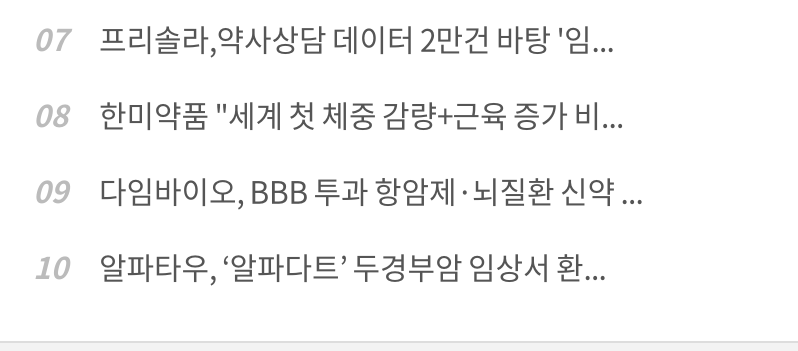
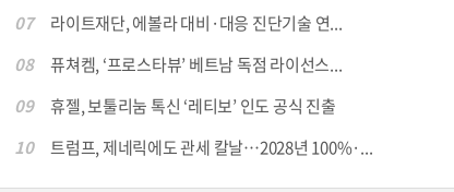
- 프리솔라,약사상담 데이터 2만건 바탕 '임...
+ 라이트재단, 에볼라 대비·대응 진단기술 연...

- 한미약품 "세계 첫 체중 감량+근육 증가 비...
+ 퓨쳐켐, ‘프로스타뷰’ 베트남 독점 라이선스...

- 다임바이오, BBB 투과 항암제·뇌질환 신약 ...
+ 휴젤, 보툴리눔 톡신 ‘레티보’ 인도 공식 진출

- 알파타우, ‘알파다트’ 두경부암 임상서 환...
+ 트럼프, 제네릭에도 관세 칼날…2028년 100%·...
